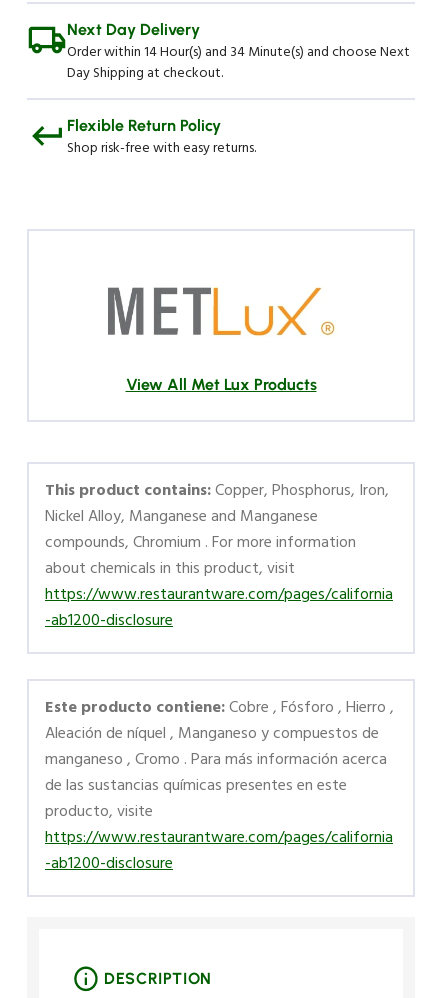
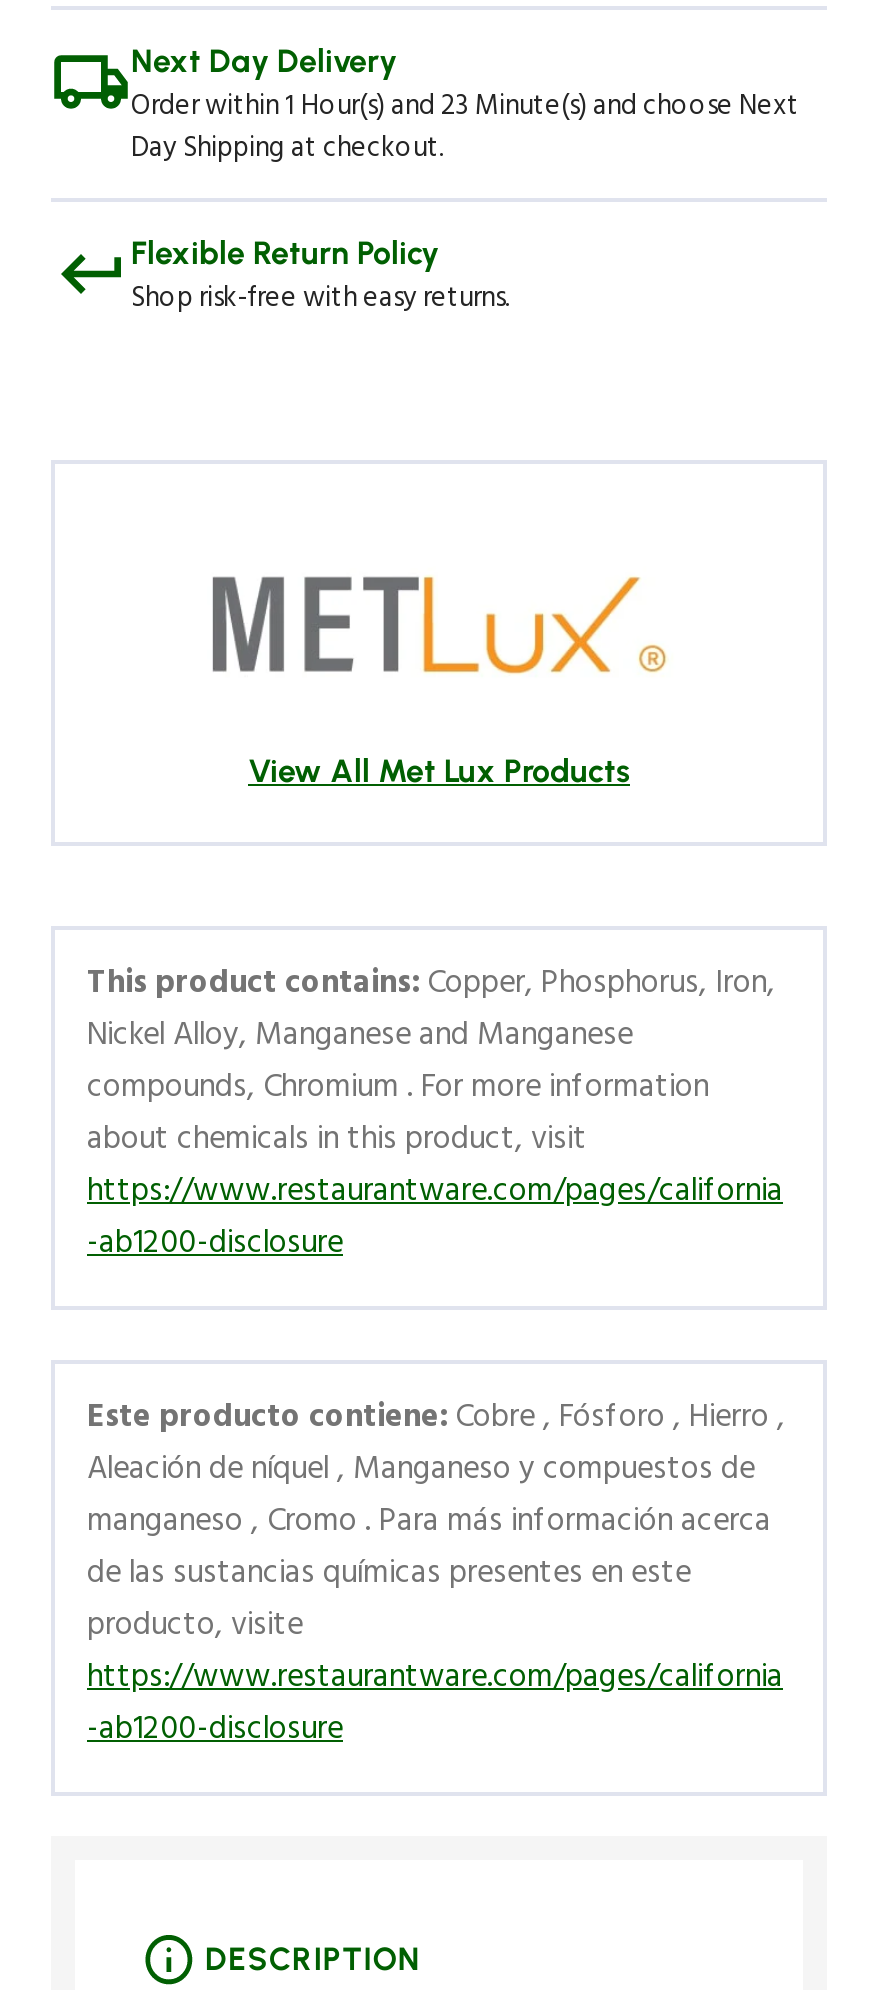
- Order within 14 Hour(s) and 34 Minute(s) and choose Next
+ Order within 1 Hour(s) and 23 Minute(s) and choose Next
